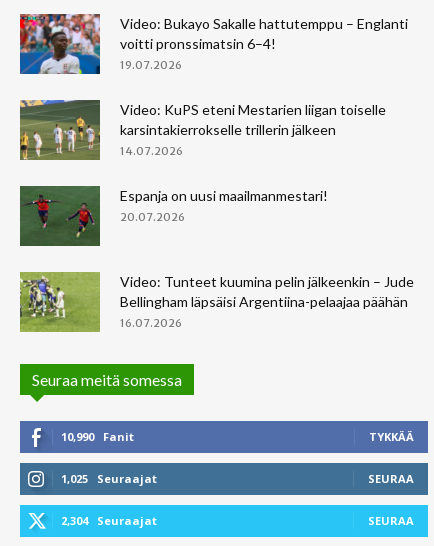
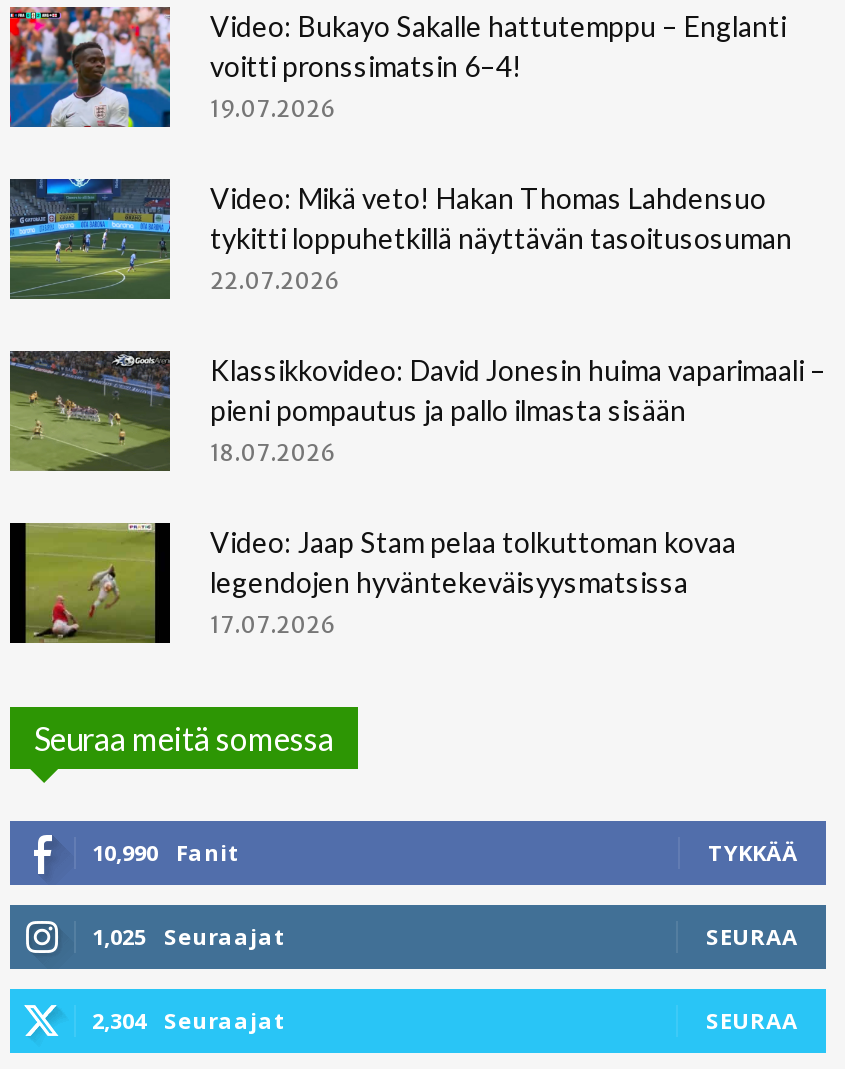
- [image]
- Video: KuPS eteni Mestarien liigan toiselle
- karsintakierrokselle trillerin jälkeen
- 14.07.2026
+ [image]
+ Video: Mikä veto! Hakan Thomas Lahdensuo
+ tykitti loppuhetkillä näyttävän tasoitusosuman
+ 22.07.2026

- [image]
- Espanja on uusi maailmanmestari!
- 20.07.2026
+ [image]
+ Klassikkovideo: David Jonesin huima vaparimaali –
+ pieni pompautus ja pallo ilmasta sisään
+ 18.07.2026

- [image]
- Video: Tunteet kuumina pelin jälkeenkin – Jude
- Bellingham läpsäisi Argentiina-pelaajaa päähän
- 16.07.2026
+ [image]
+ Video: Jaap Stam pelaa tolkuttoman kovaa
+ legendojen hyväntekeväisyysmatsissa
+ 17.07.2026
